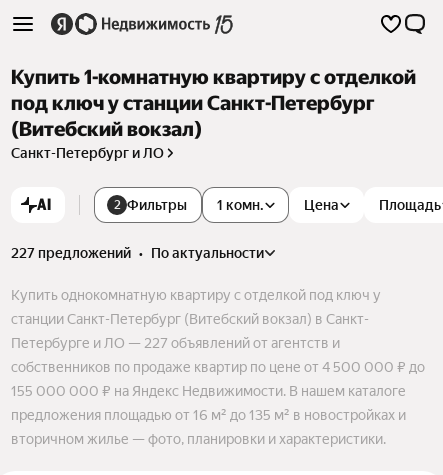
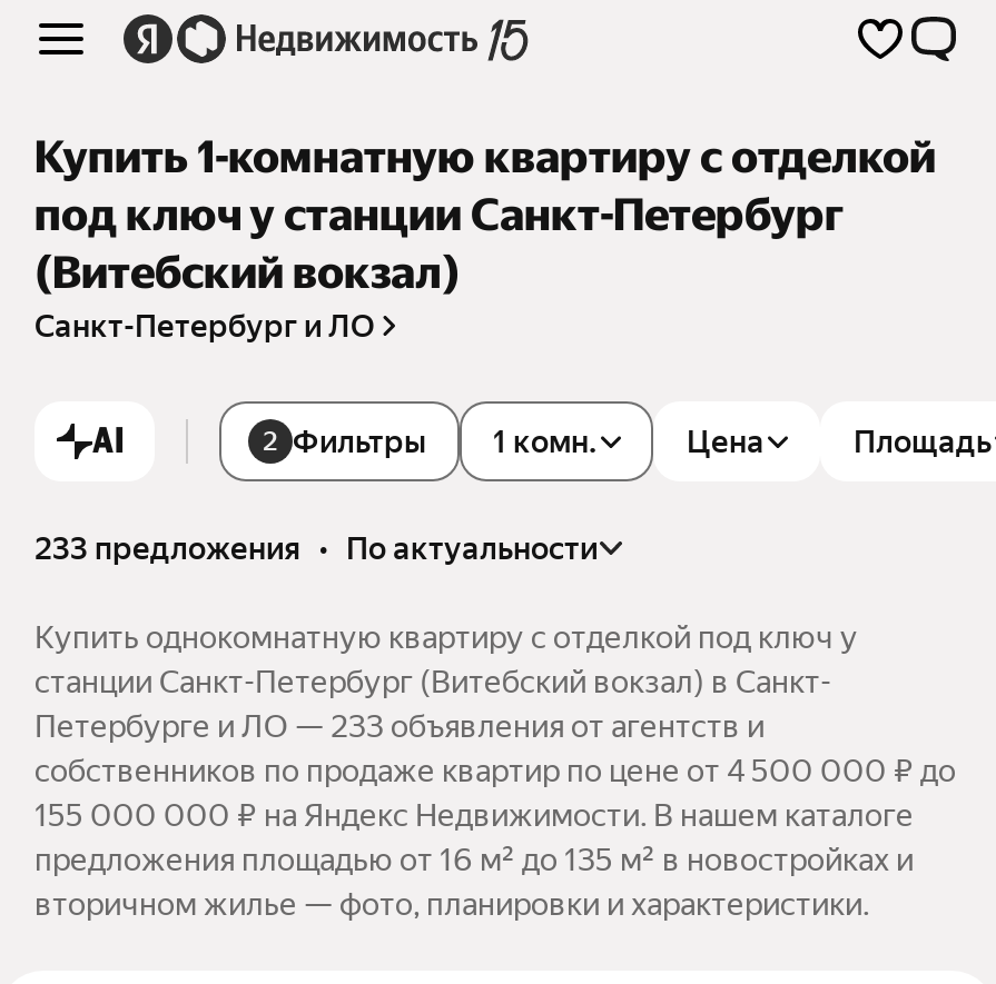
- 227 предложений • по актуальности
+ 233 предложения • по актуальности

- Петербурге и ЛО — 227 объявлений от агентств и
+ Петербурге и ЛО — 233 объявления от агентств и
